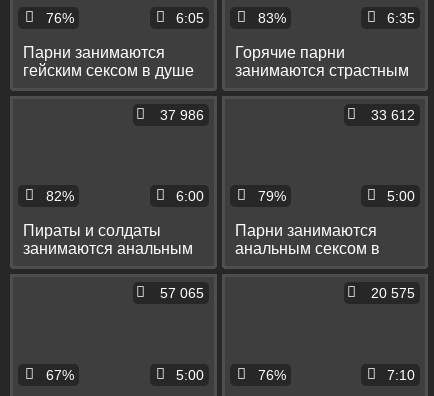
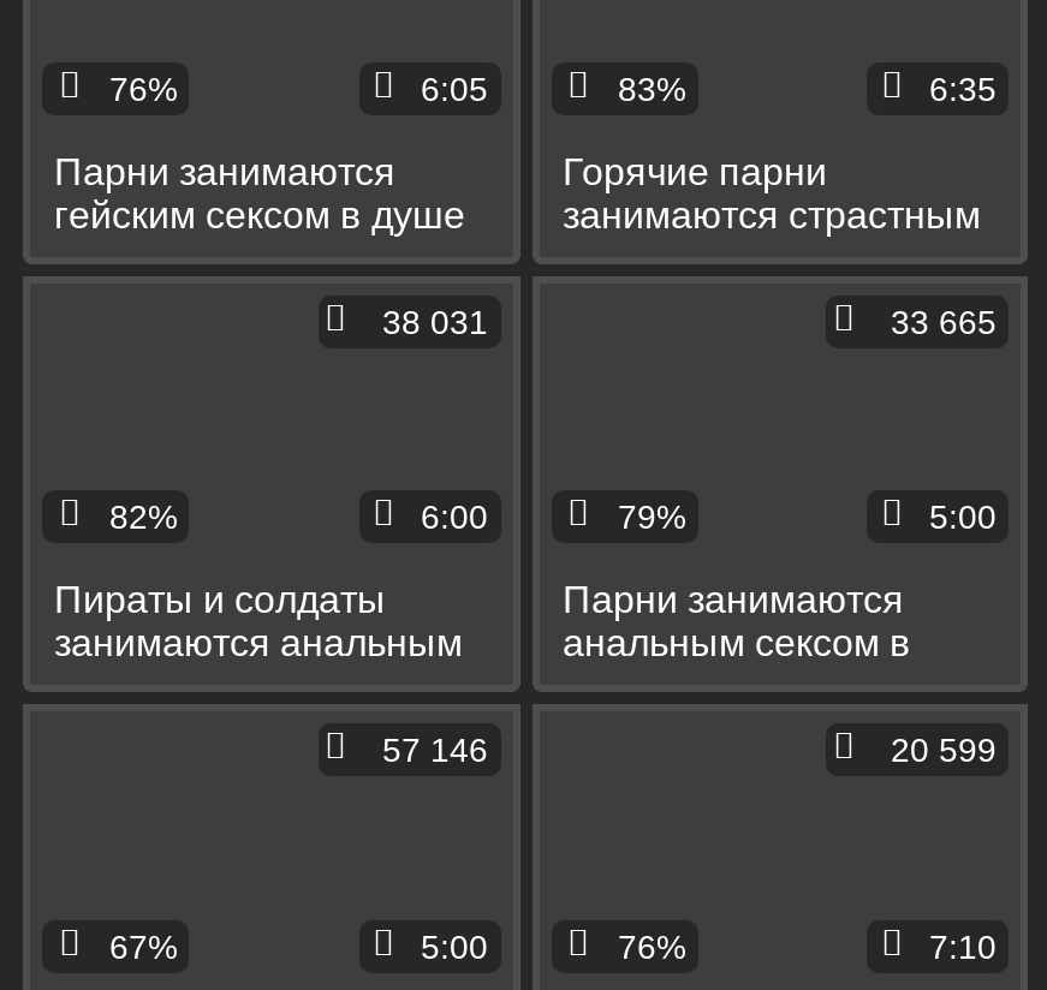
- 37 986
+ 38 031

- 33 612
+ 33 665

- 57 065
+ 57 146

- 20 575
+ 20 599
